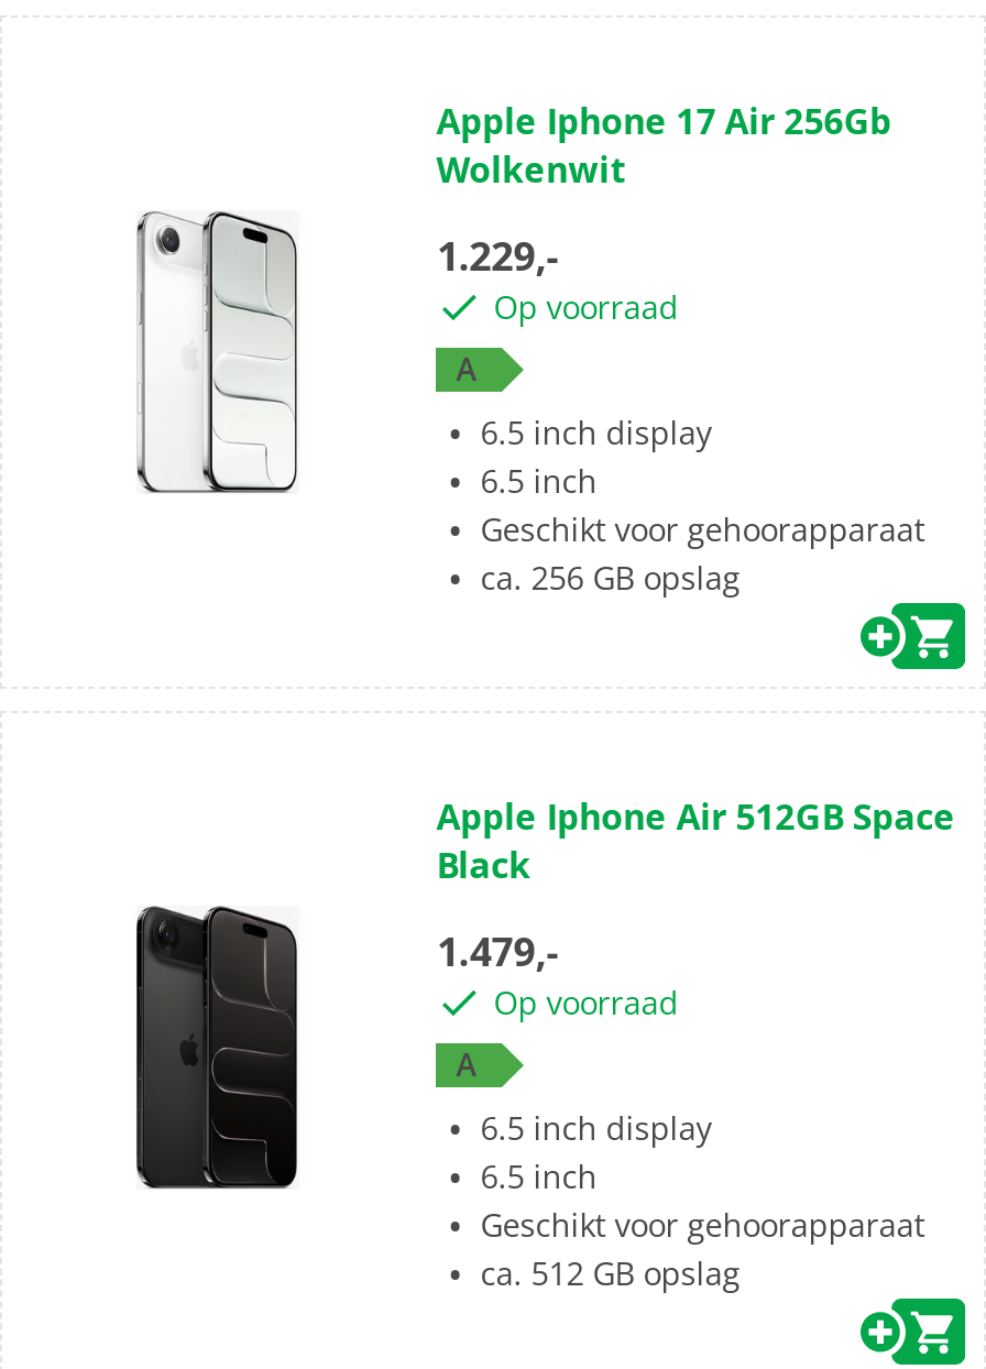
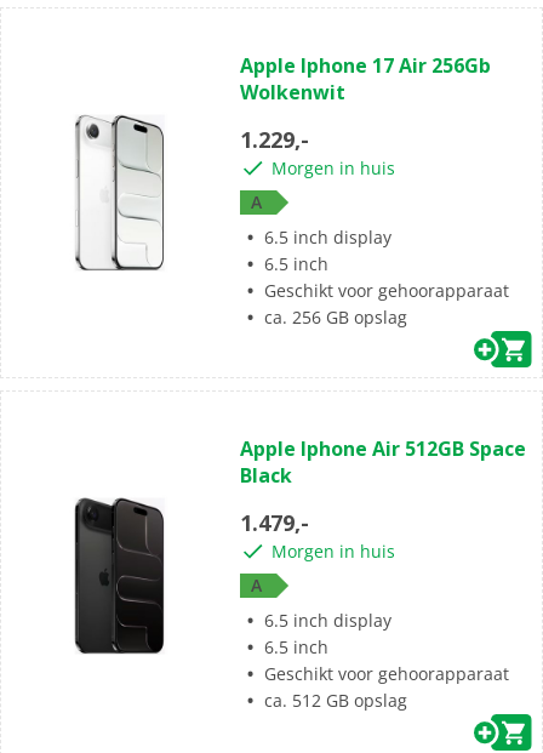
- Op voorraad
+ Morgen in huis

- Op voorraad
+ Morgen in huis
